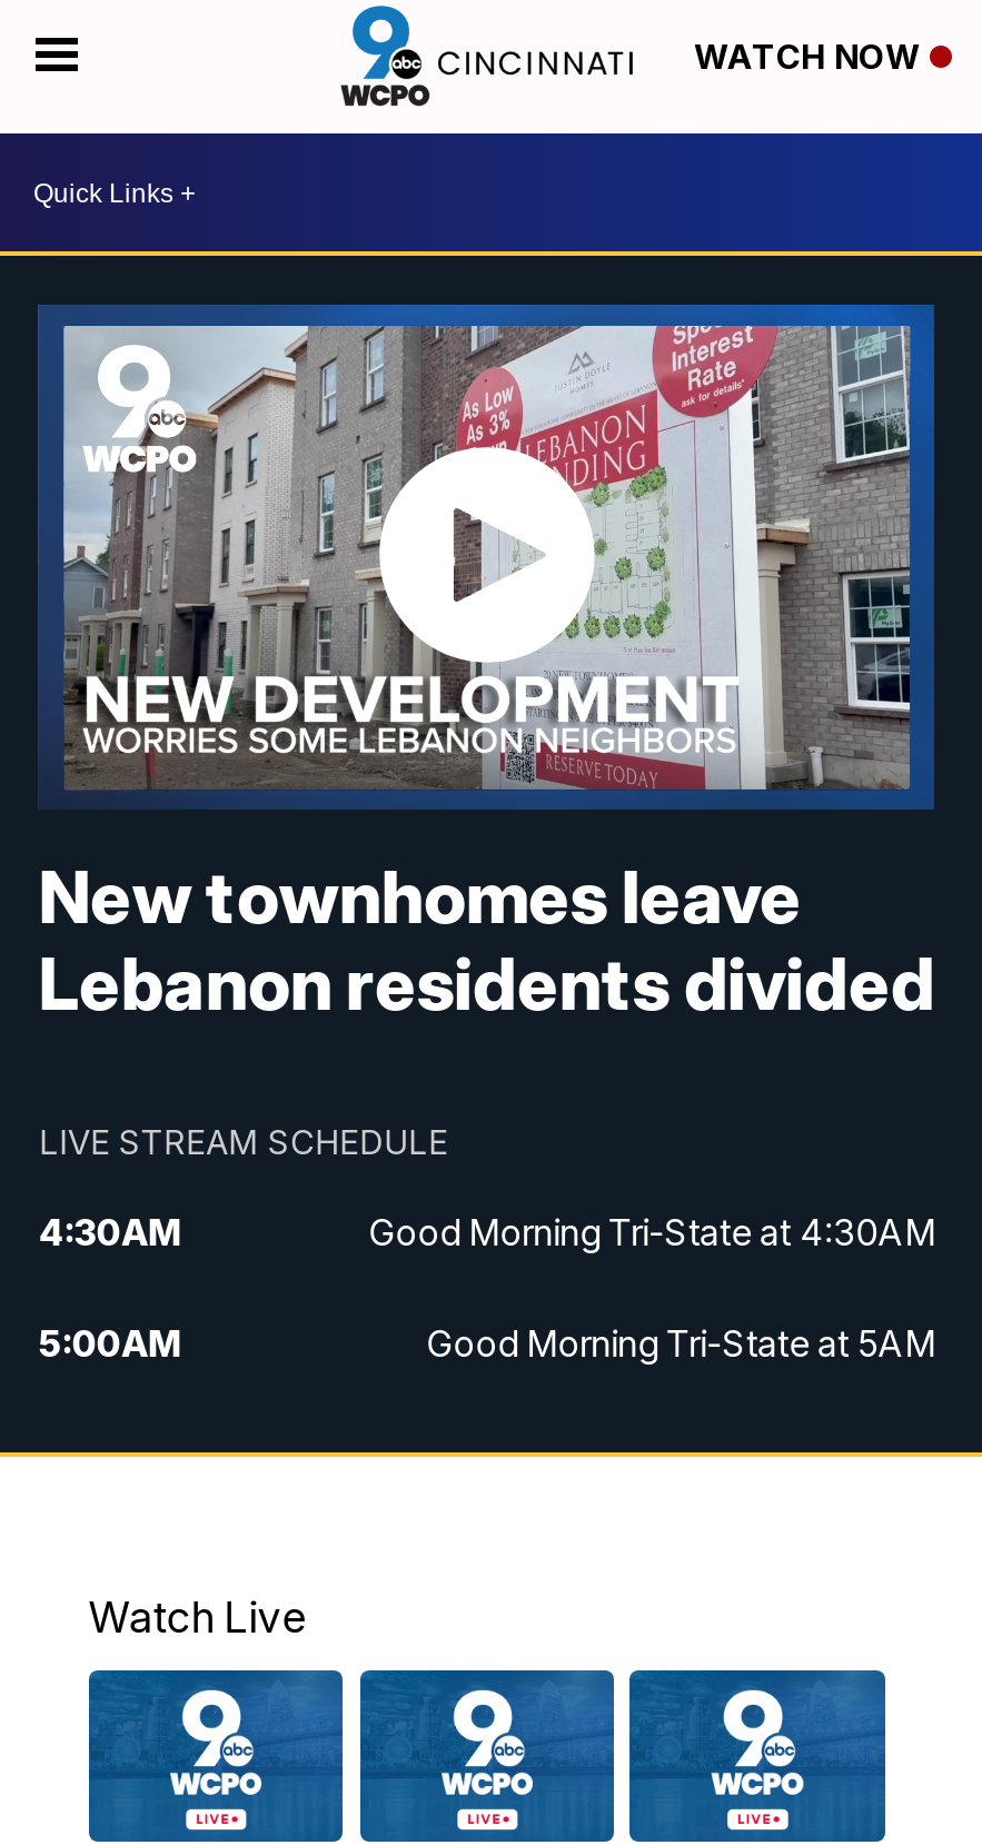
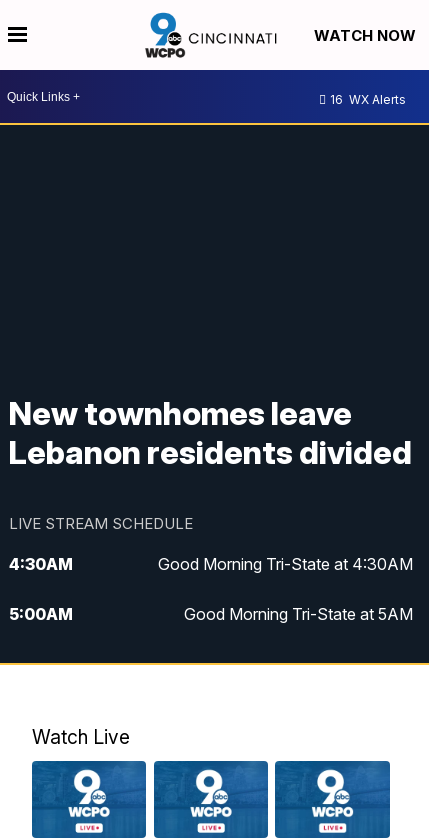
+ 16 WX Alerts

- [image]
